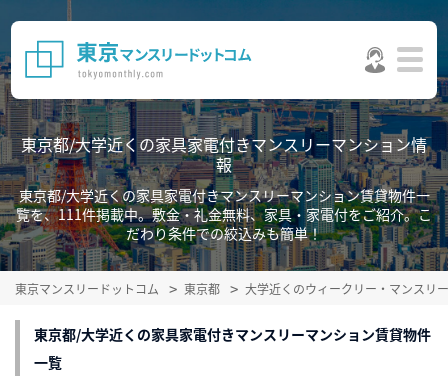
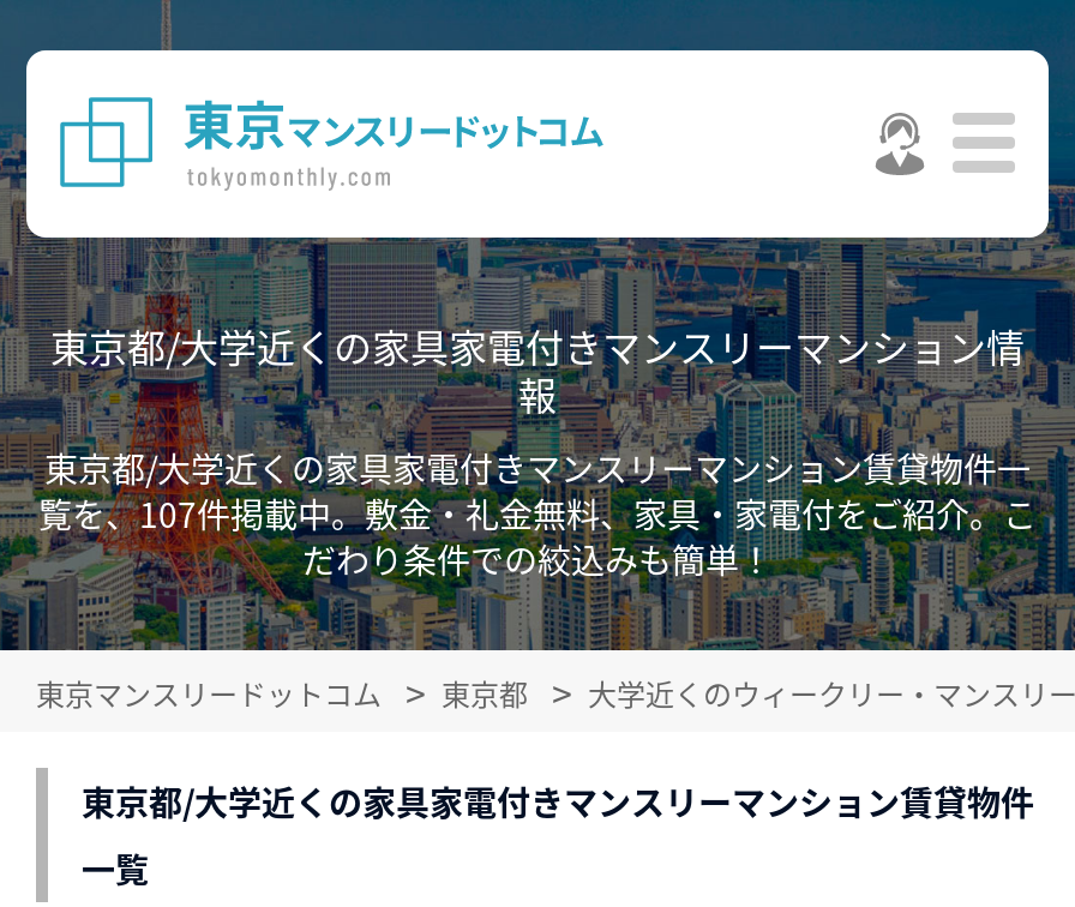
- 覧を、111件掲載中。敷金・礼金無料、家具・家電付をご紹介。こ
+ 覧を、107件掲載中。敷金・礼金無料、家具・家電付をご紹介。こ
